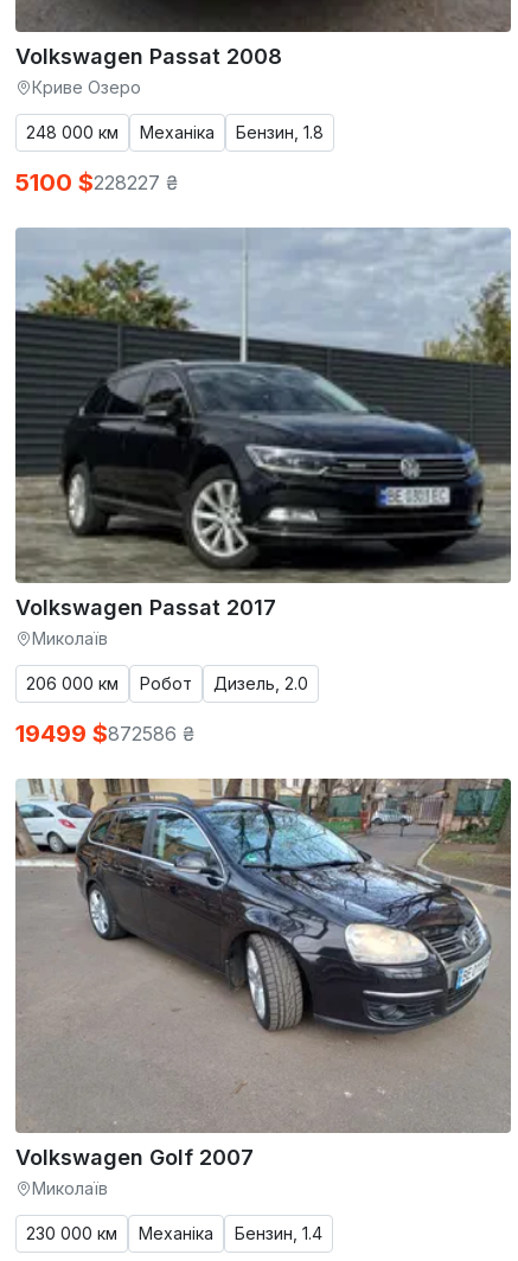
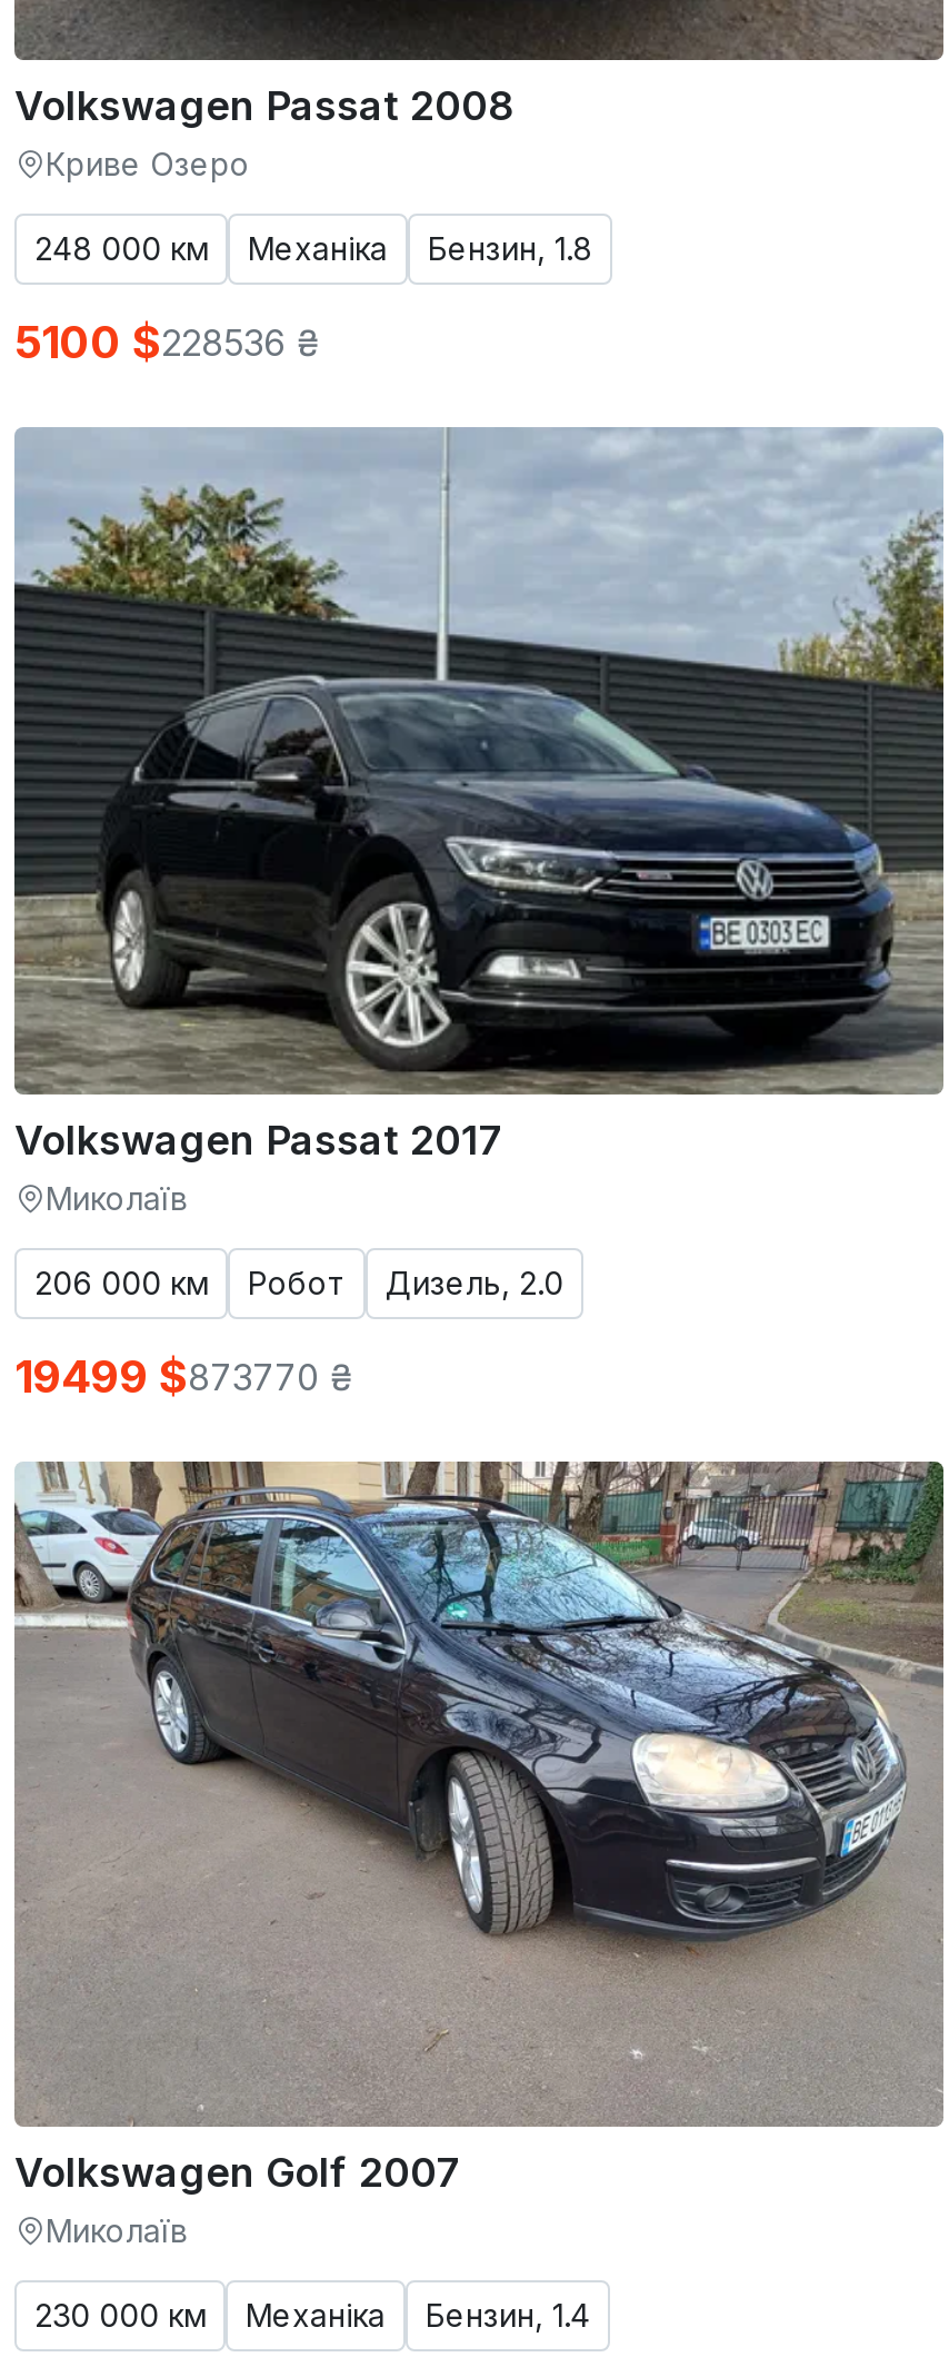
- 5100 $228227 ₴
+ 5100 $228536 ₴

- 19499 $872586 ₴
+ 19499 $873770 ₴
